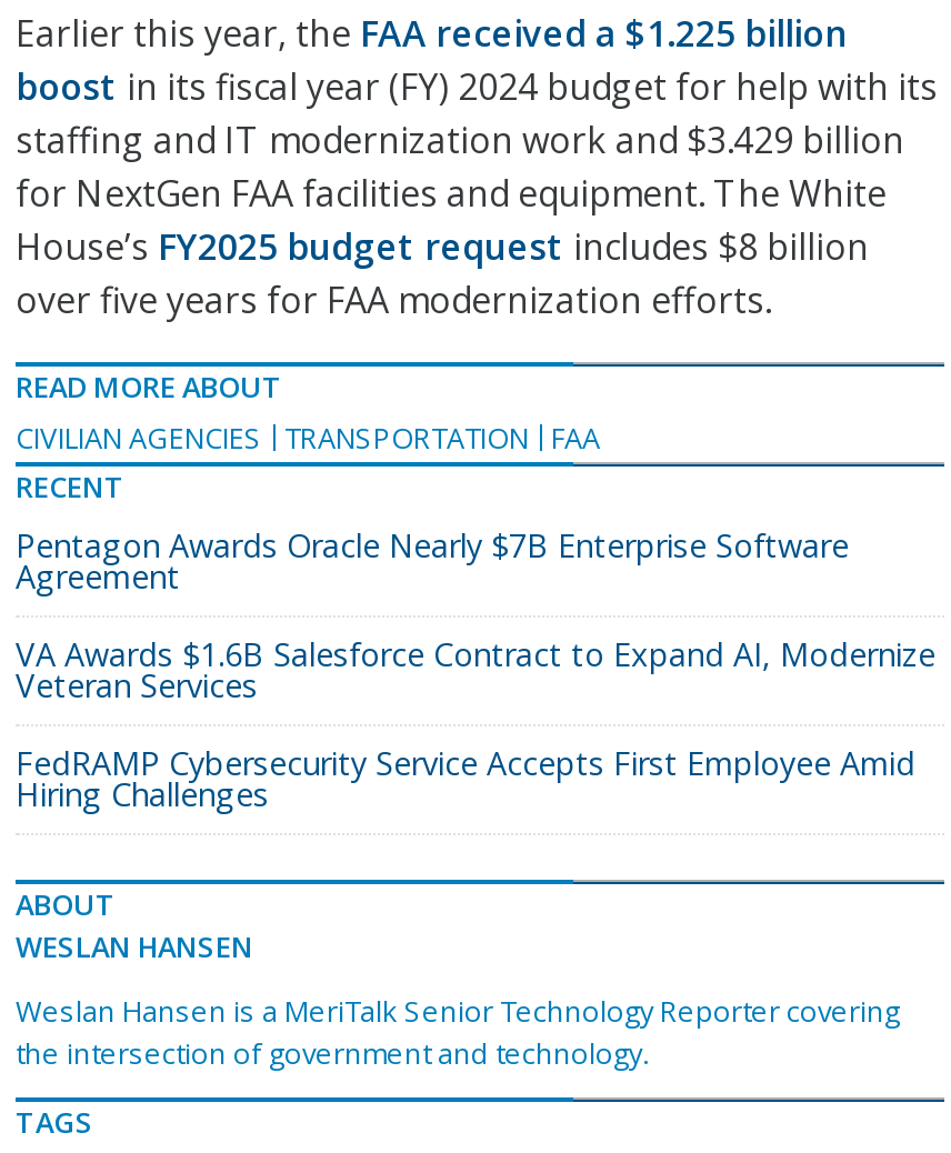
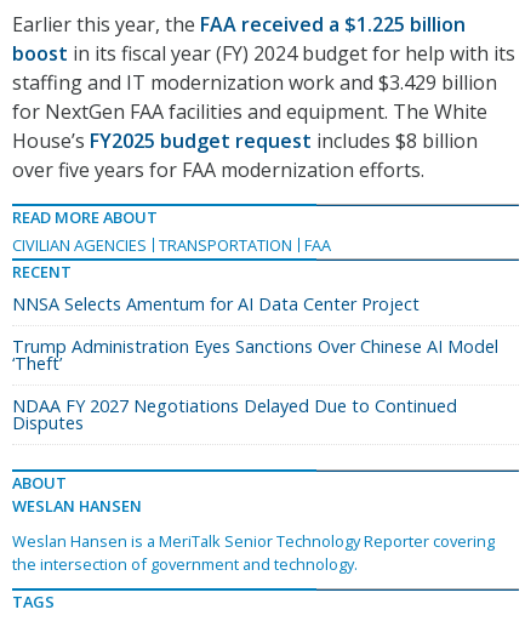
- Pentagon Awards Oracle Nearly $7B Enterprise Software
- Agreement
+ NNSA Selects Amentum for AI Data Center Project

- VA Awards $1.6B Salesforce Contract to Expand AI, Modernize
- Veteran Services
+ Trump Administration Eyes Sanctions Over Chinese AI Model
+ ‘Theft’

- FedRAMP Cybersecurity Service Accepts First Employee Amid
- Hiring Challenges
+ NDAA FY 2027 Negotiations Delayed Due to Continued
+ Disputes
